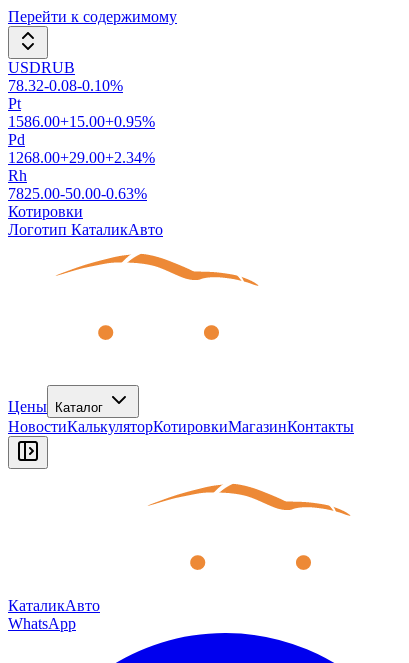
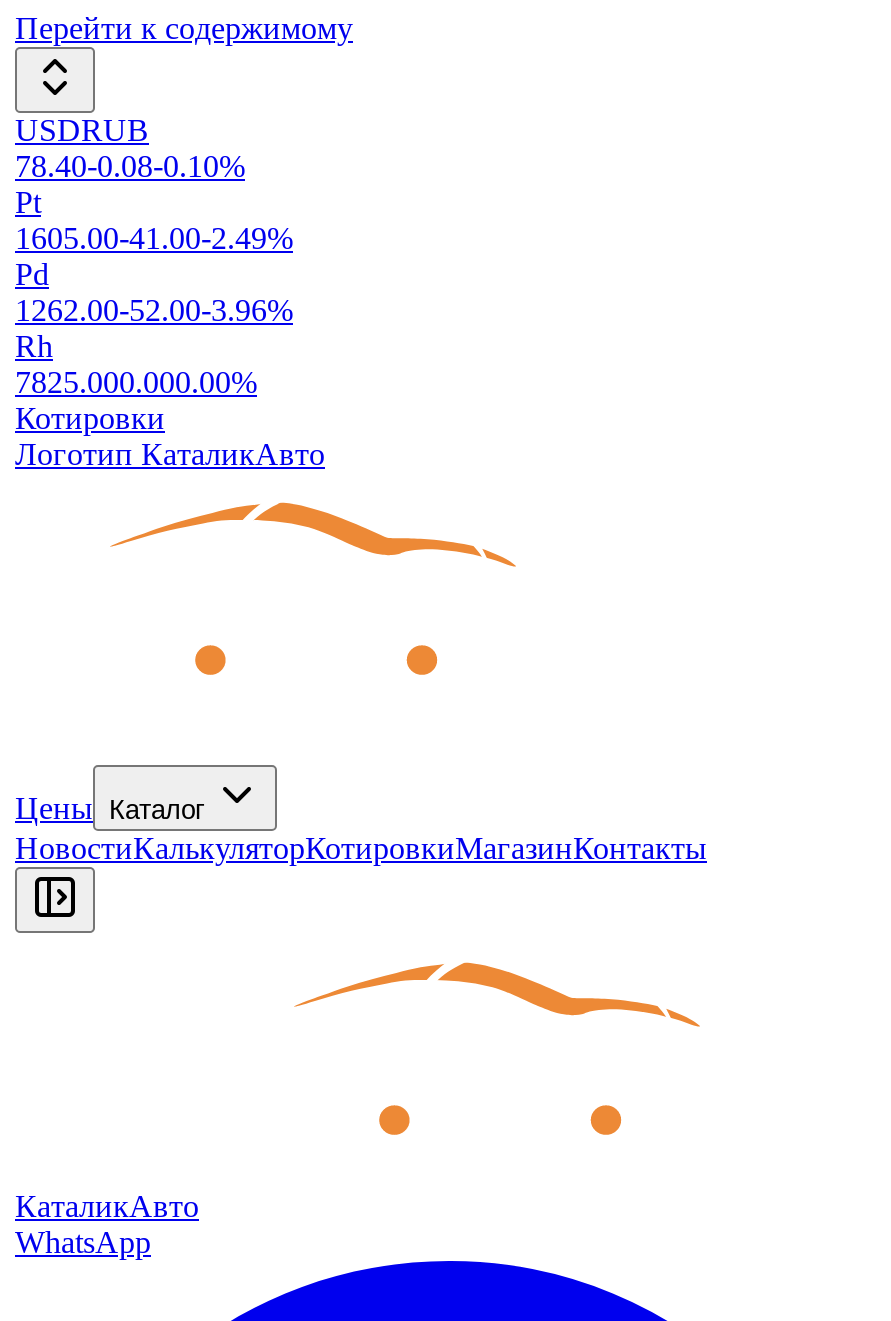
- 78.32-0.08-0.10%
+ 78.40-0.08-0.10%

- 1586.00+ 15.00+0.95%
+ 1605.00-41.00-2.49%

- 1268.00+29.00+2.34%
+ 1262.00-52.00-3.96%

- 7825.00-50.00-0.63%
+ 7825.000.000.00%
